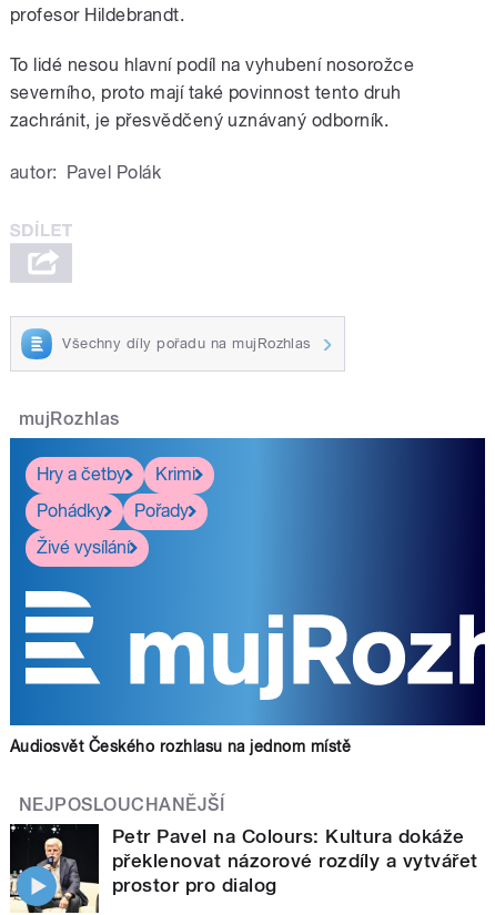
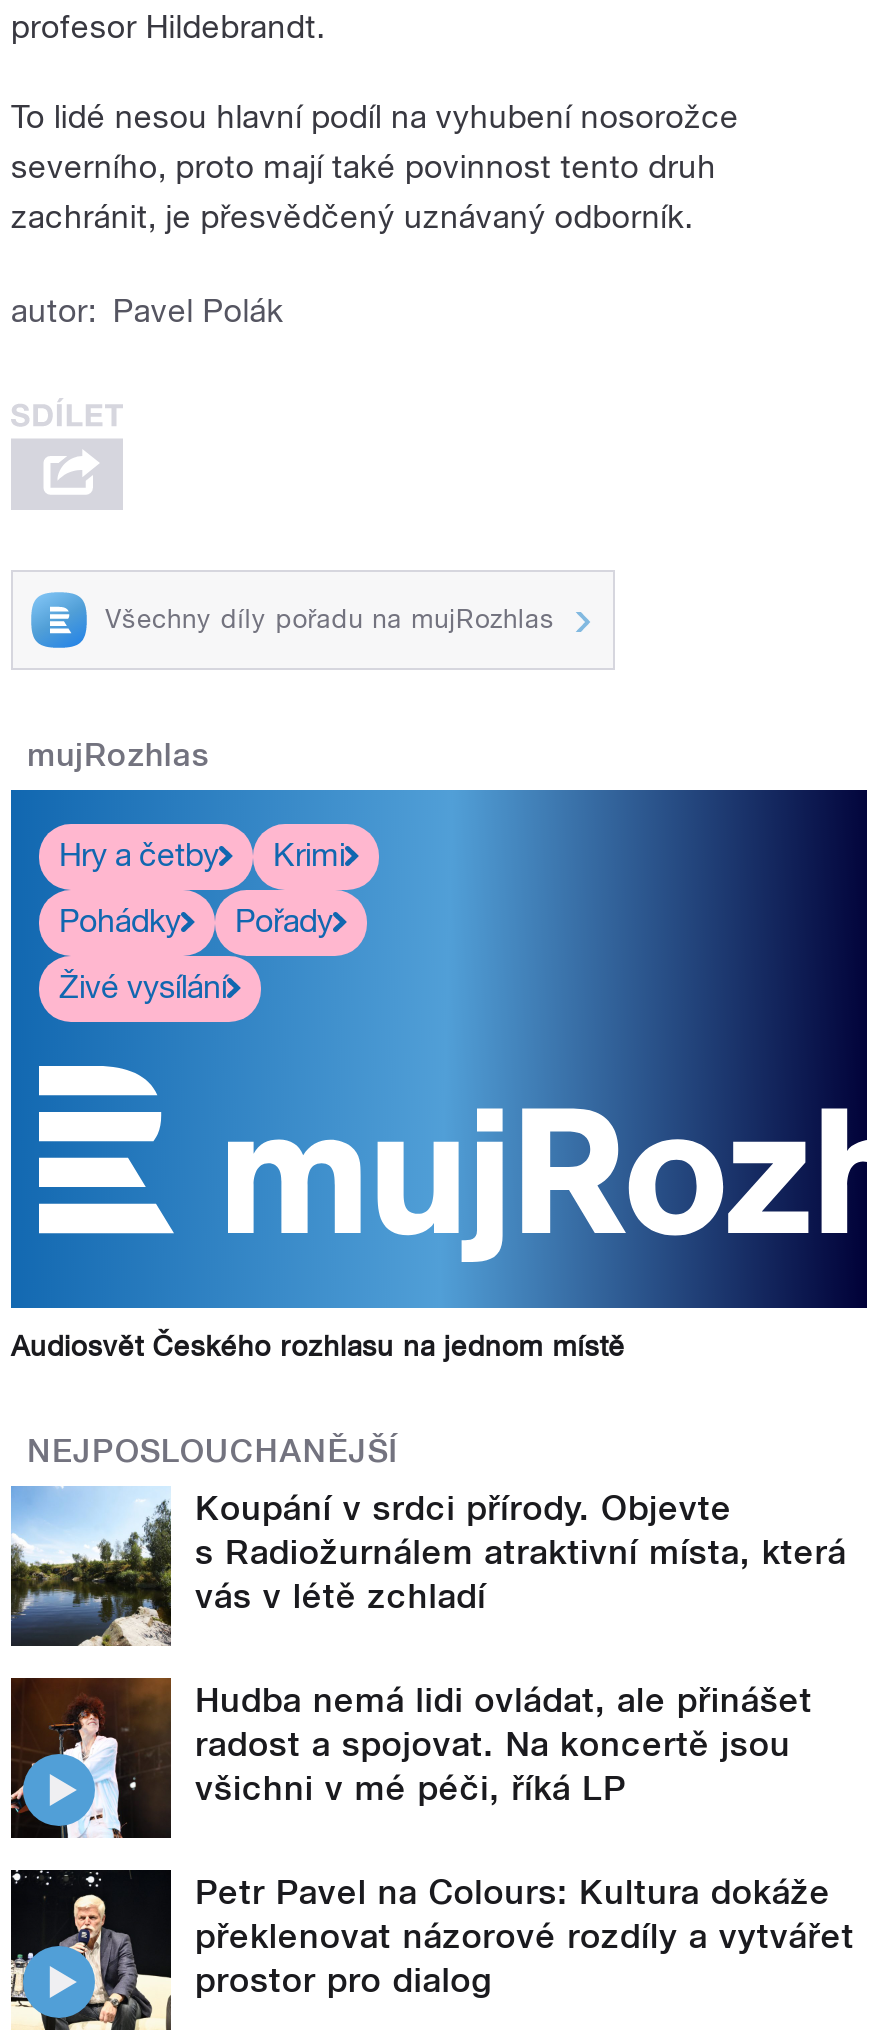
+ [image]
+ Koupání v srdci přírody. Objevte
+ s Radiožurnálem atraktivní místa, která
+ vás v létě zchladí
+ Hudba nemá lidi ovládat, ale přinášet
+ radost a spojovat. Na koncertě jsou
+ všichni v mé péči, říká LP

+ [image]
